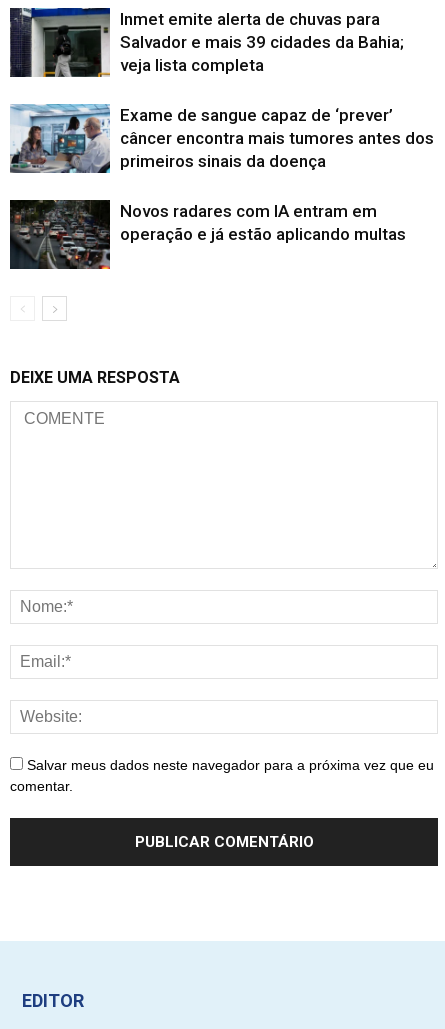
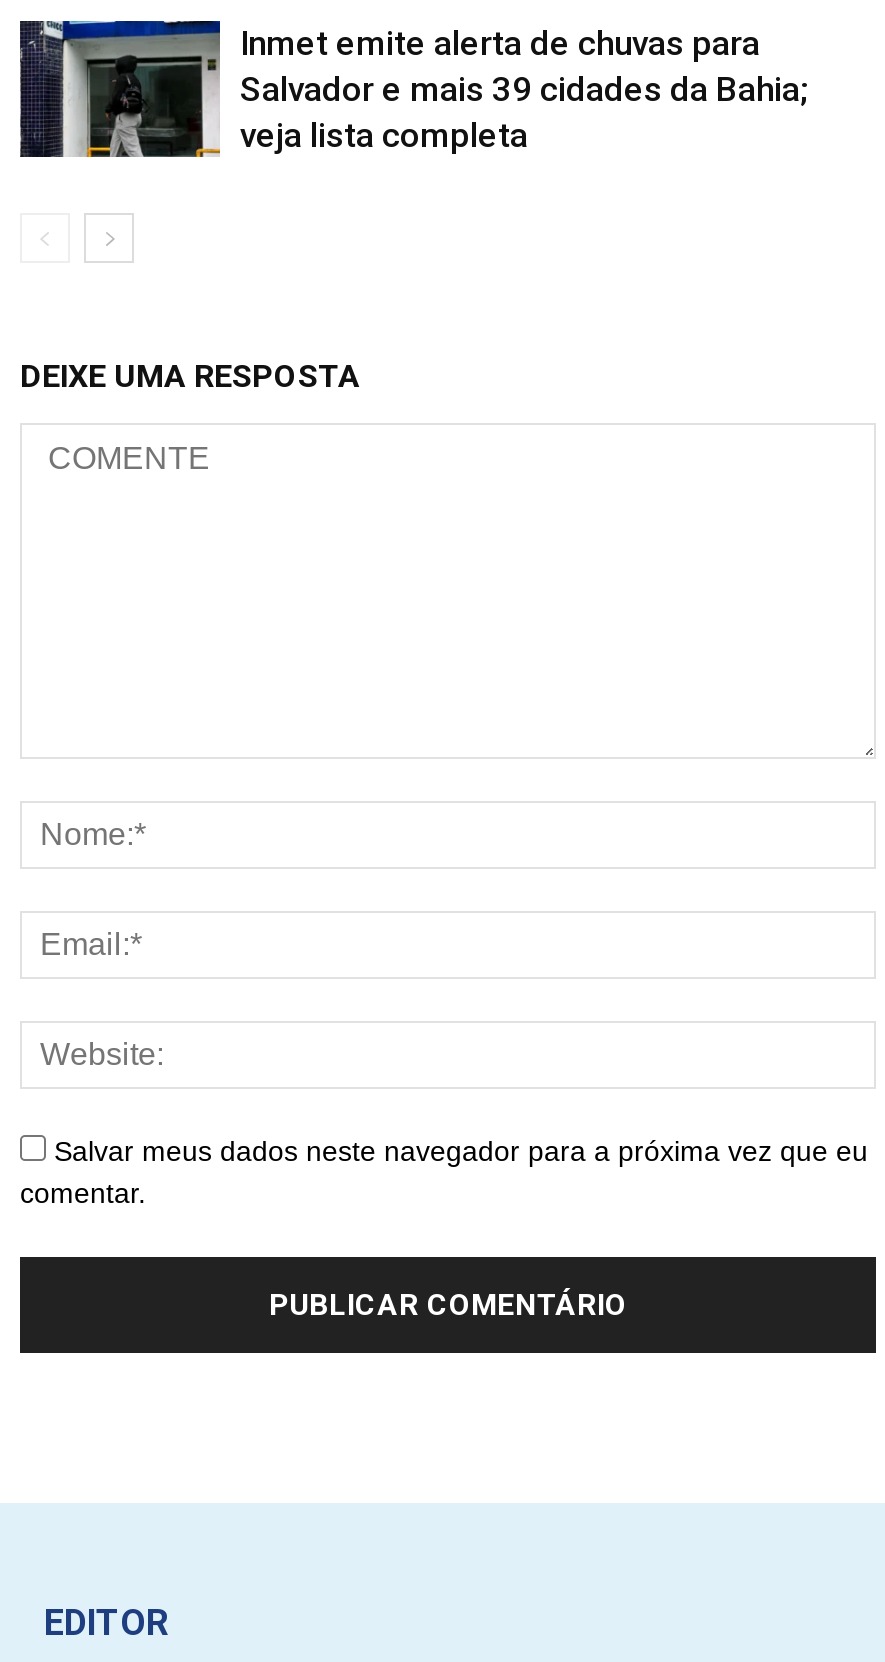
- [image]
- Exame de sangue capaz de ‘prever’
- câncer encontra mais tumores antes dos
- primeiros sinais da doença
- Novos radares com IA entram em
- operação e já estão aplicando multas

- [image]
